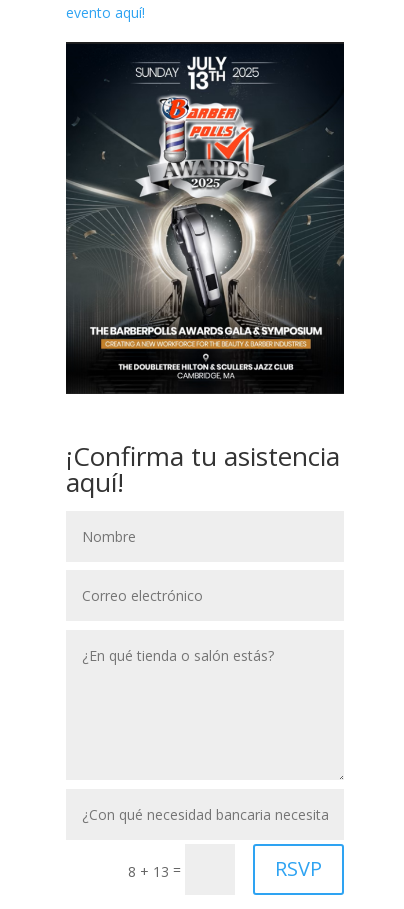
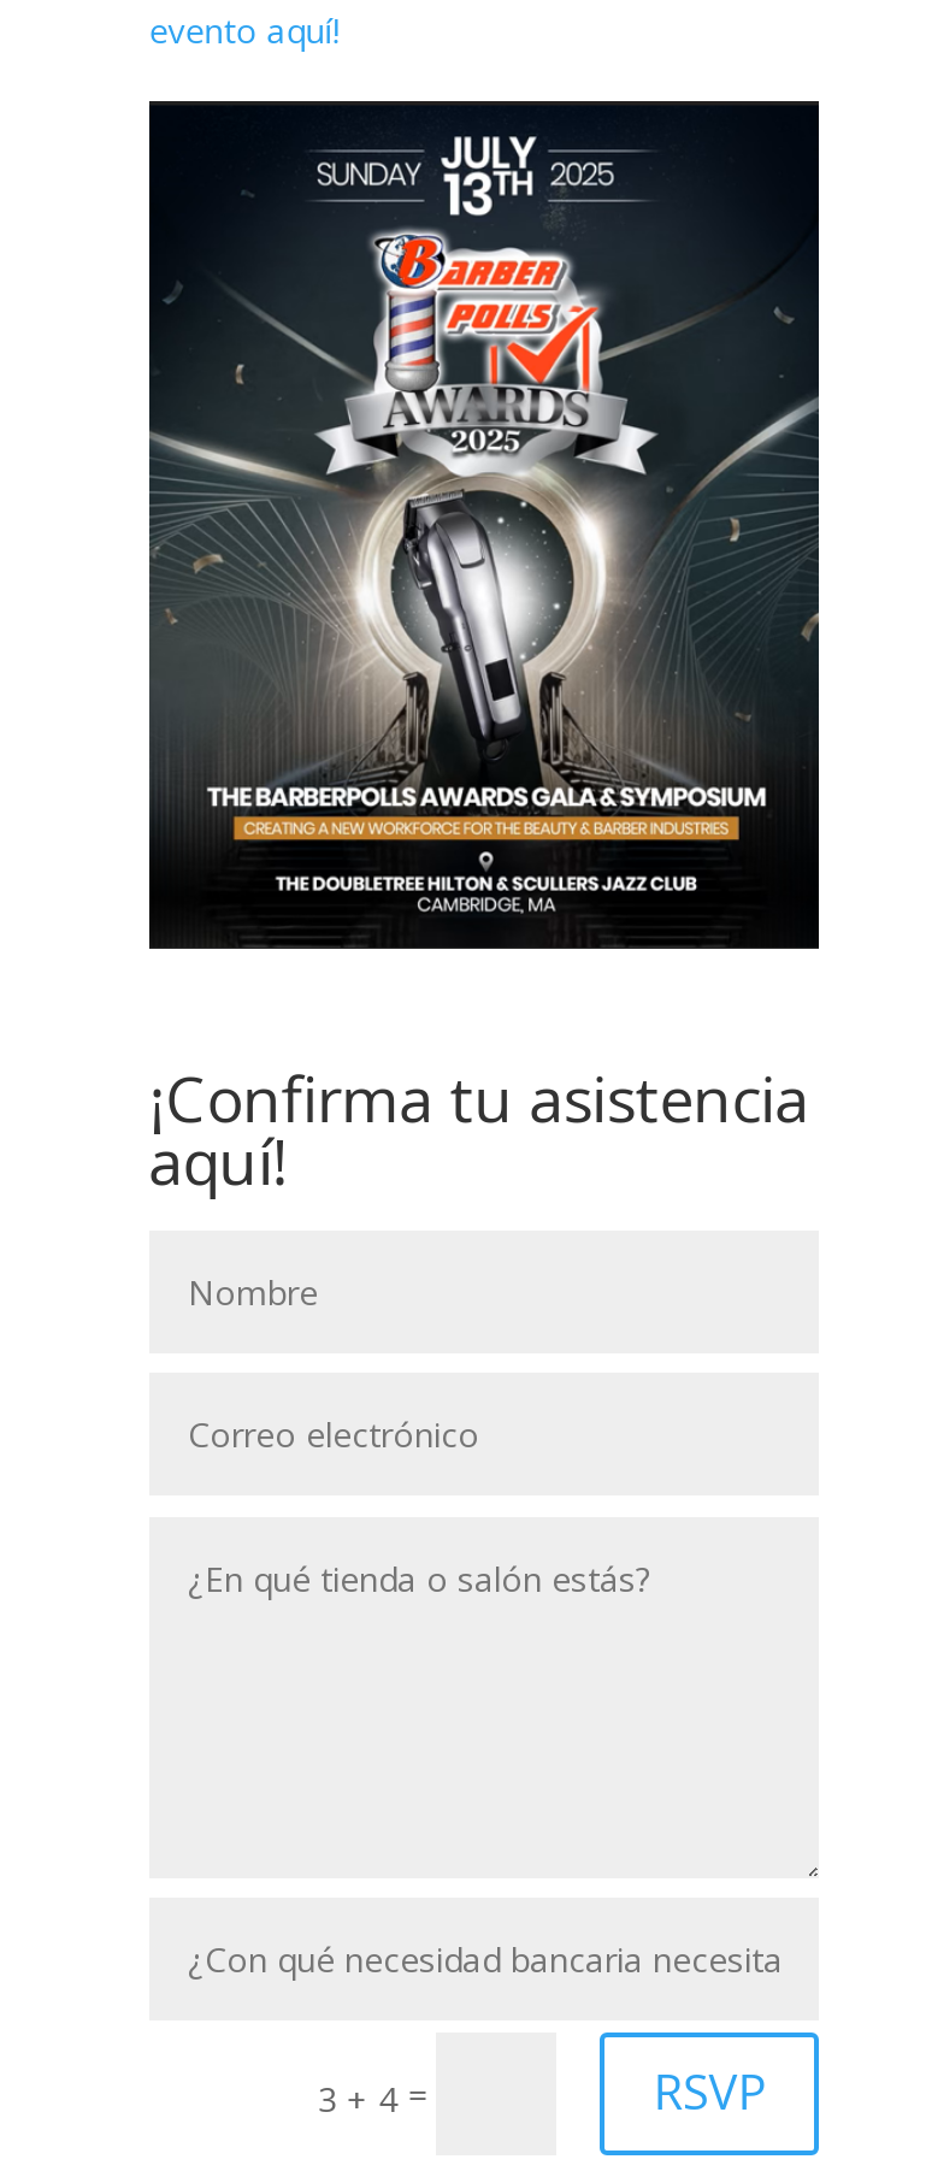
- 8 + 13 =
+ 3 + 4 =
